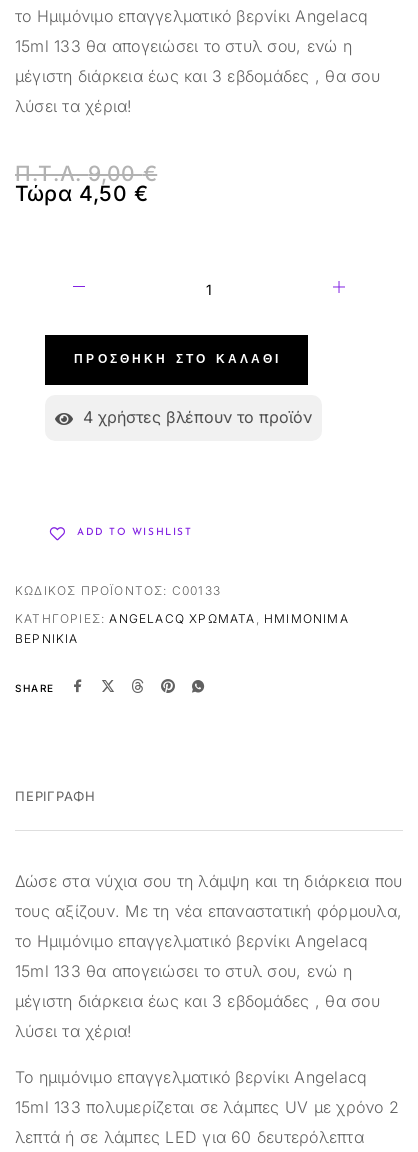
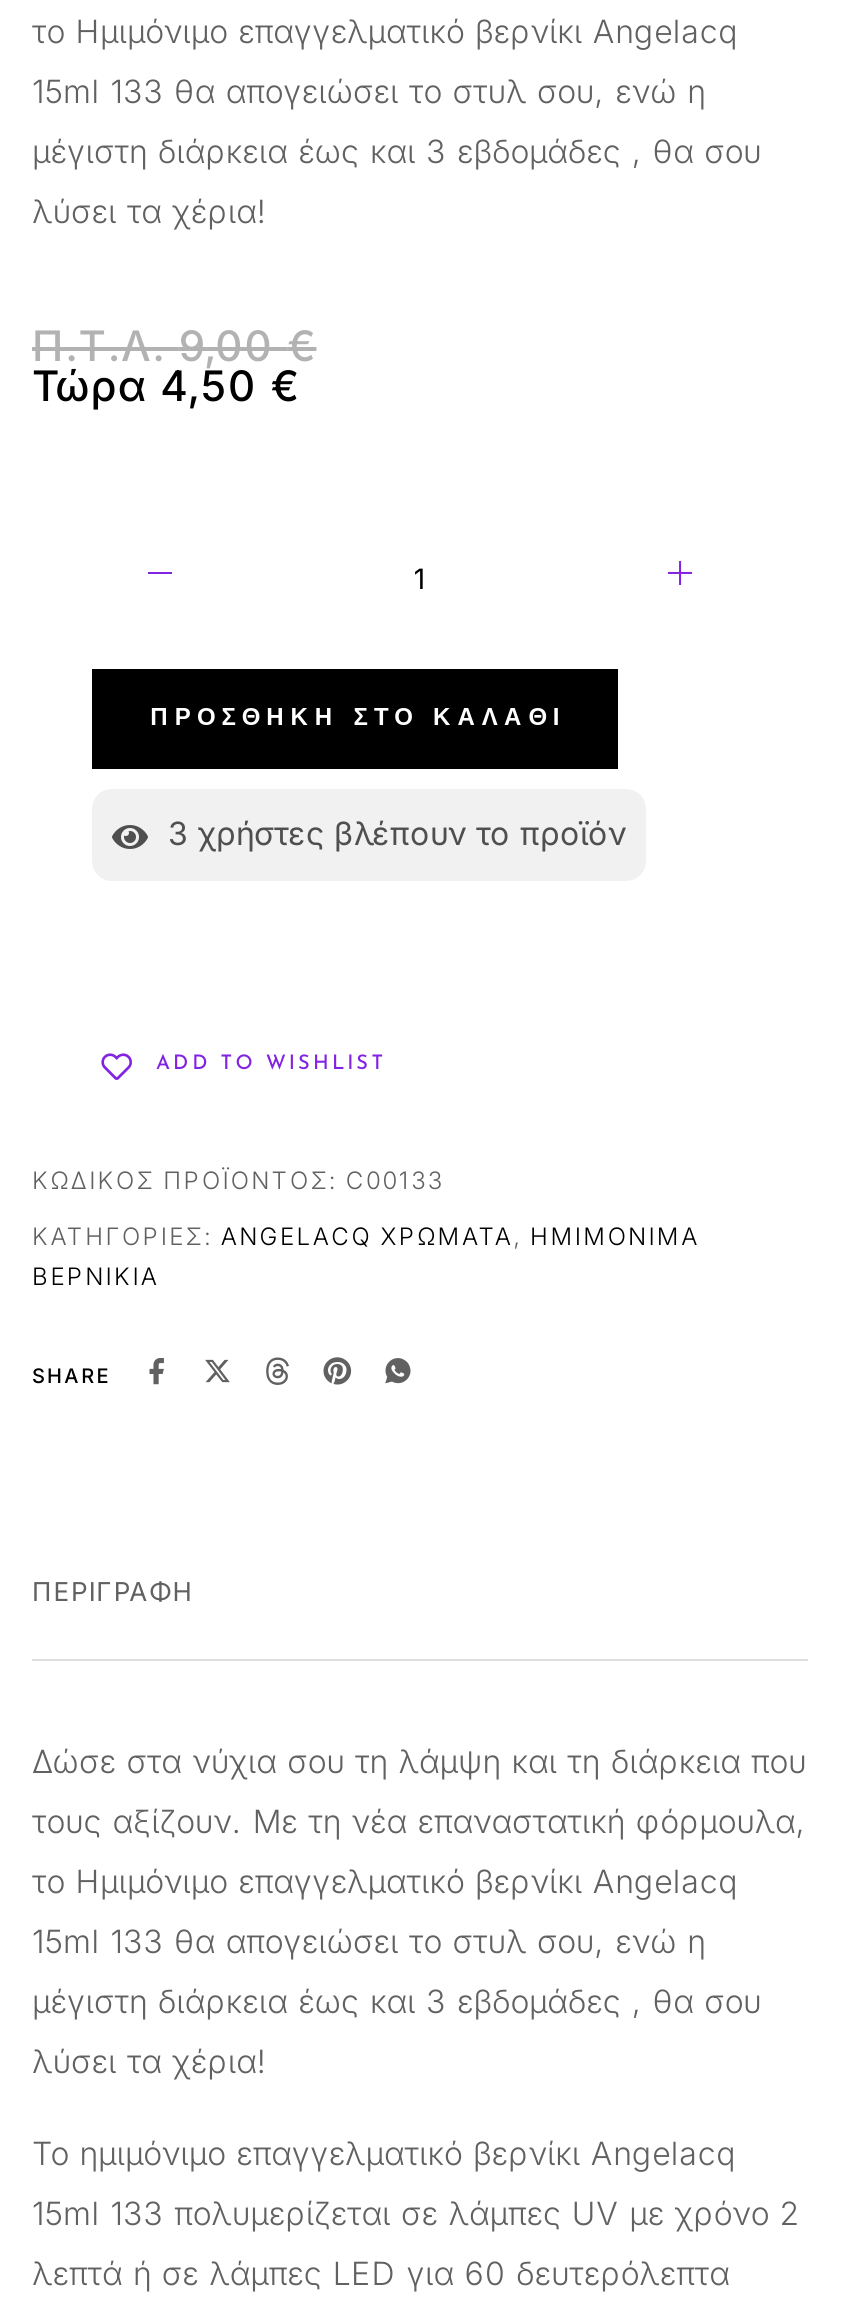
- 4 χρήστες βλέπουν το προϊόν
+ 3 χρήστες βλέπουν το προϊόν
